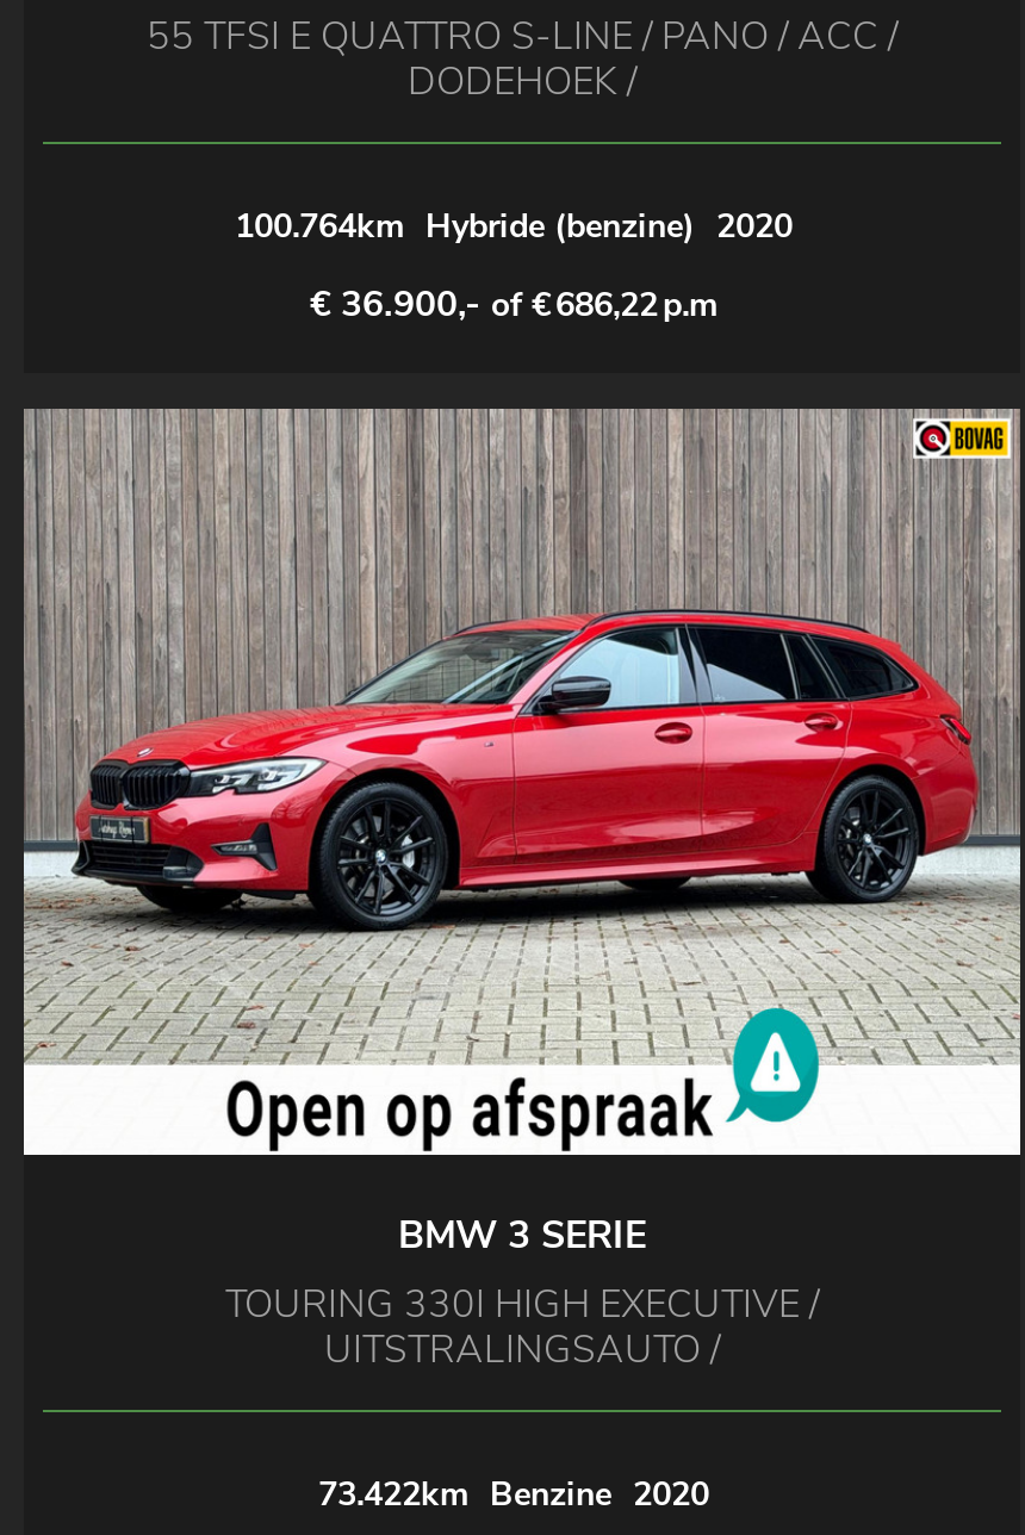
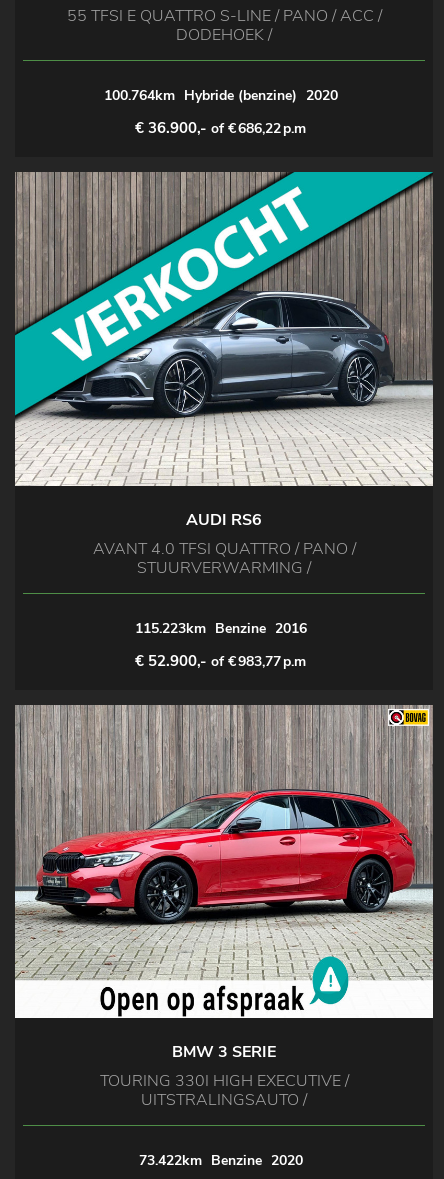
+ [image]
+ AUDI RS6
+ AVANT 4.0 TFSI QUATTRO / PANO /
+ STUURVERWARMING /
+ 115.223km Benzine 2016
+ € 52.900,- of € 983,77 p.m
